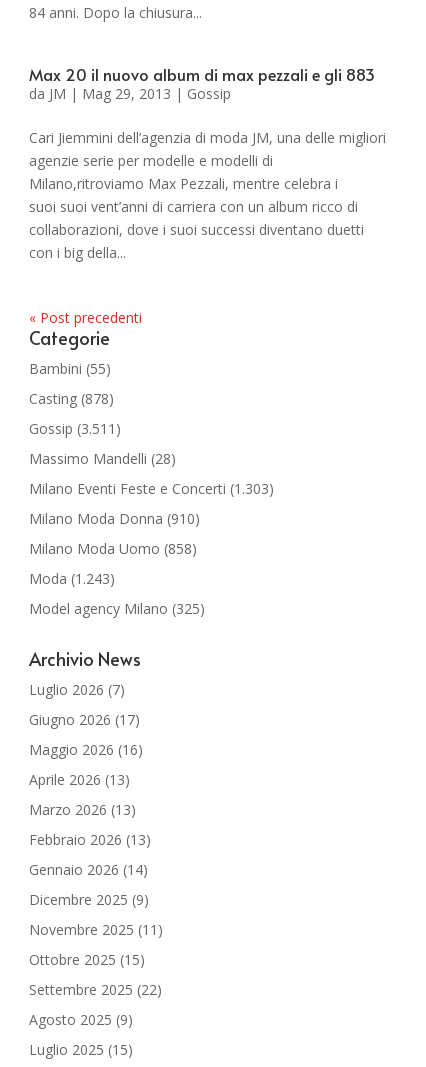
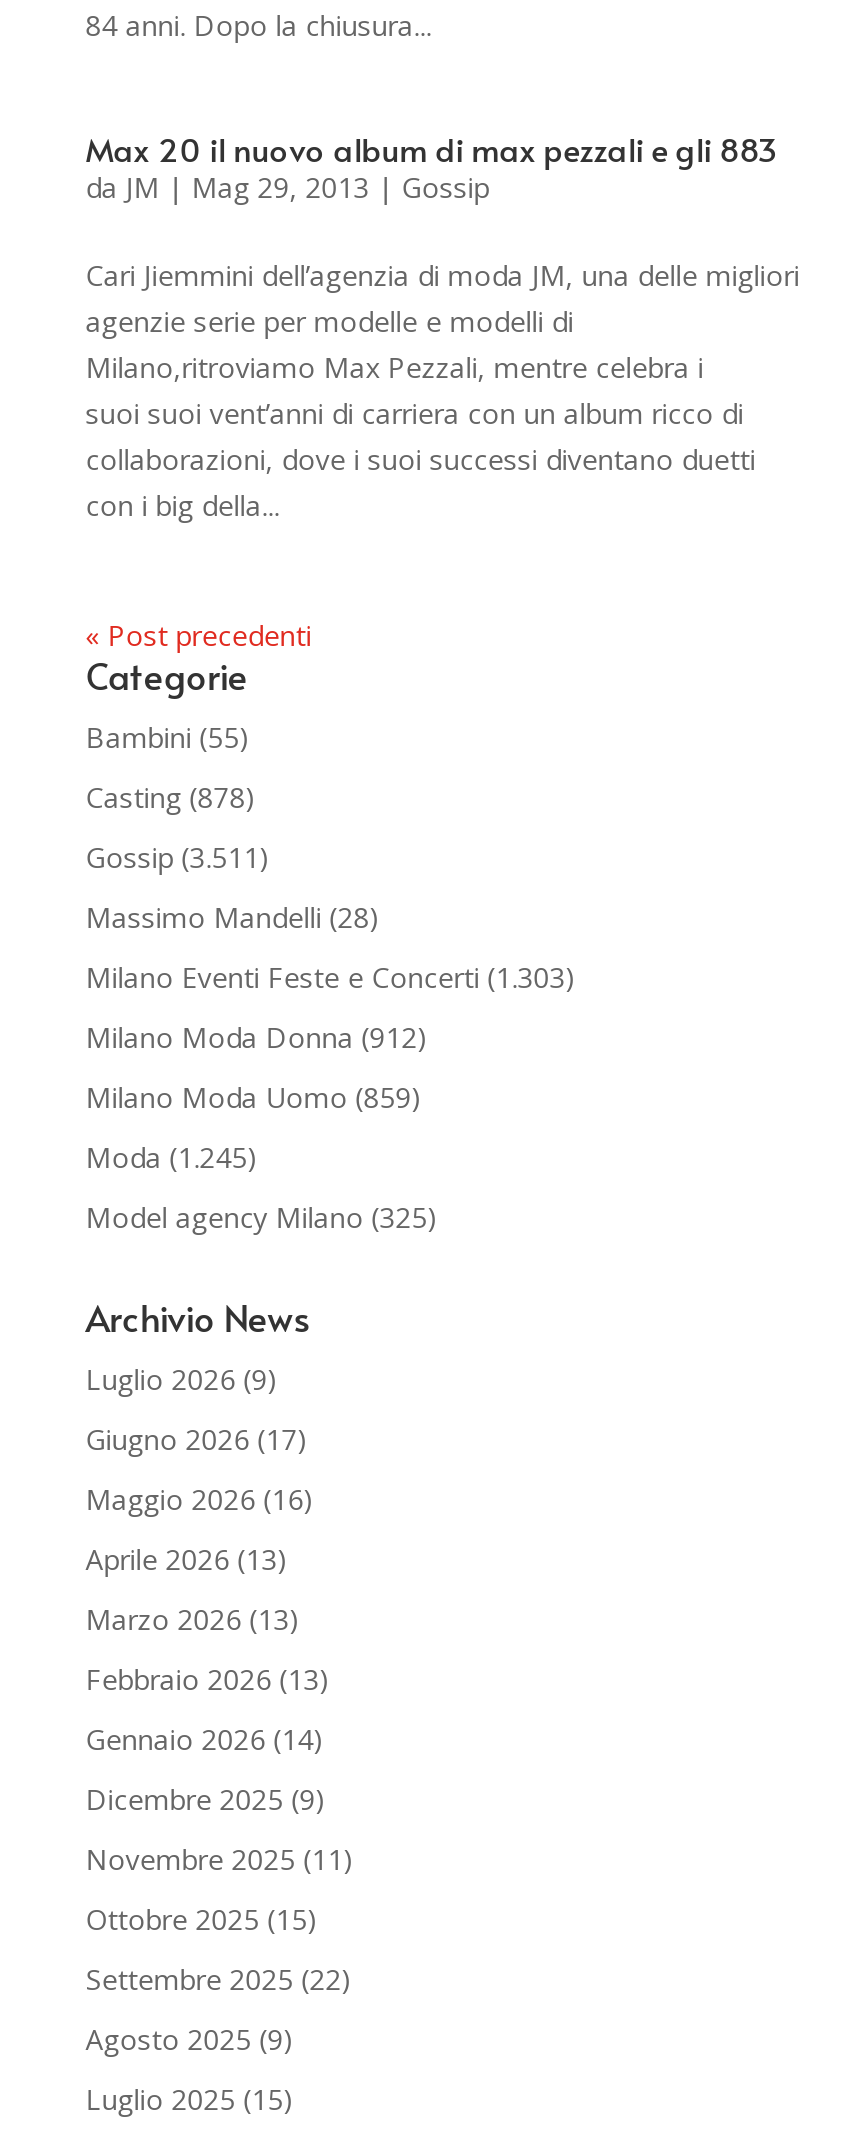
- Milano Moda Donna (910)
+ Milano Moda Donna (912)

- Milano Moda Uomo (858)
+ Milano Moda Uomo (859)

- Moda (1.243)
+ Moda (1.245)

- Luglio 2026 (7)
+ Luglio 2026 (9)
